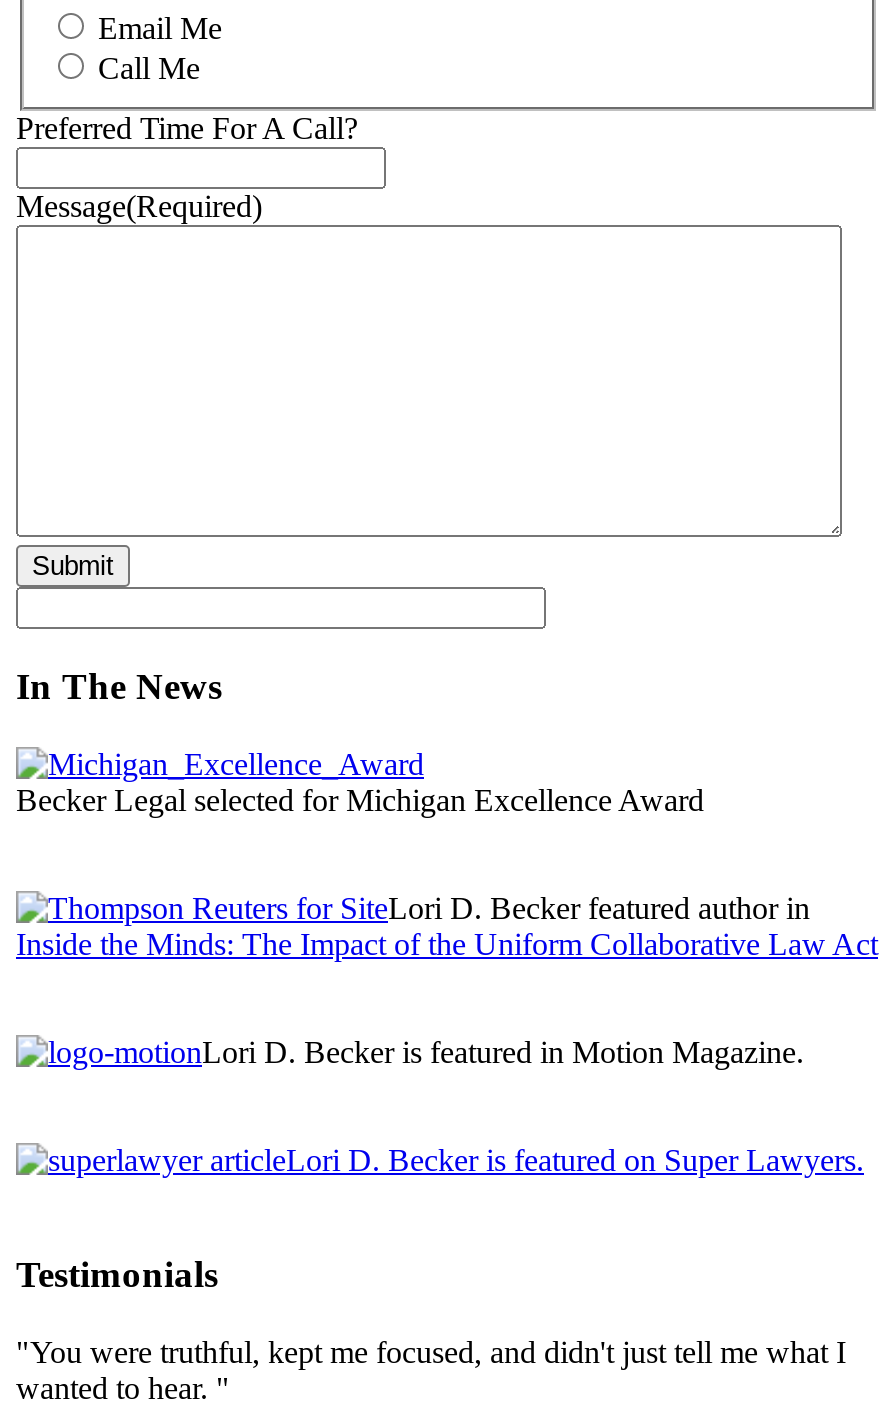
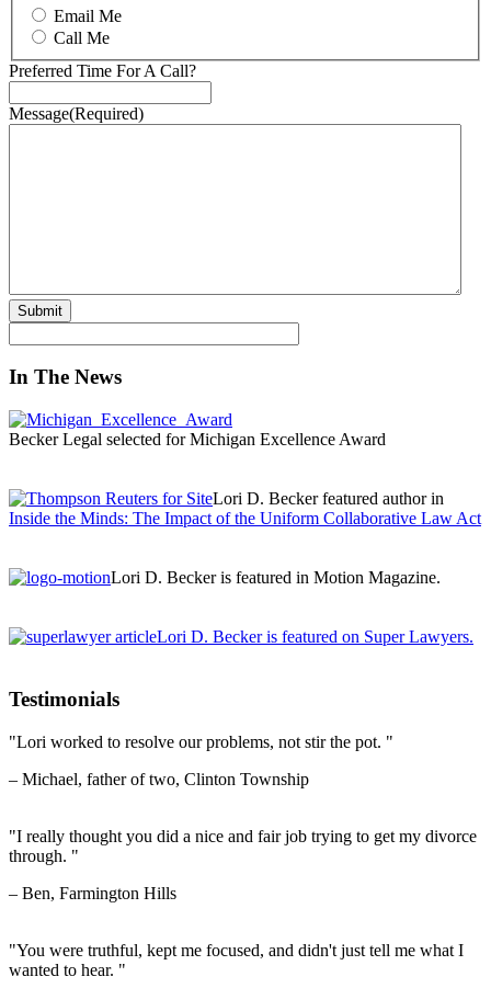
+ "Lori worked to resolve our problems, not stir the pot. "
+ – Michael, father of two, Clinton Township
+ "I really thought you did a nice and fair job trying to get my divorce
+ through. "
+ – Ben, Farmington Hills
